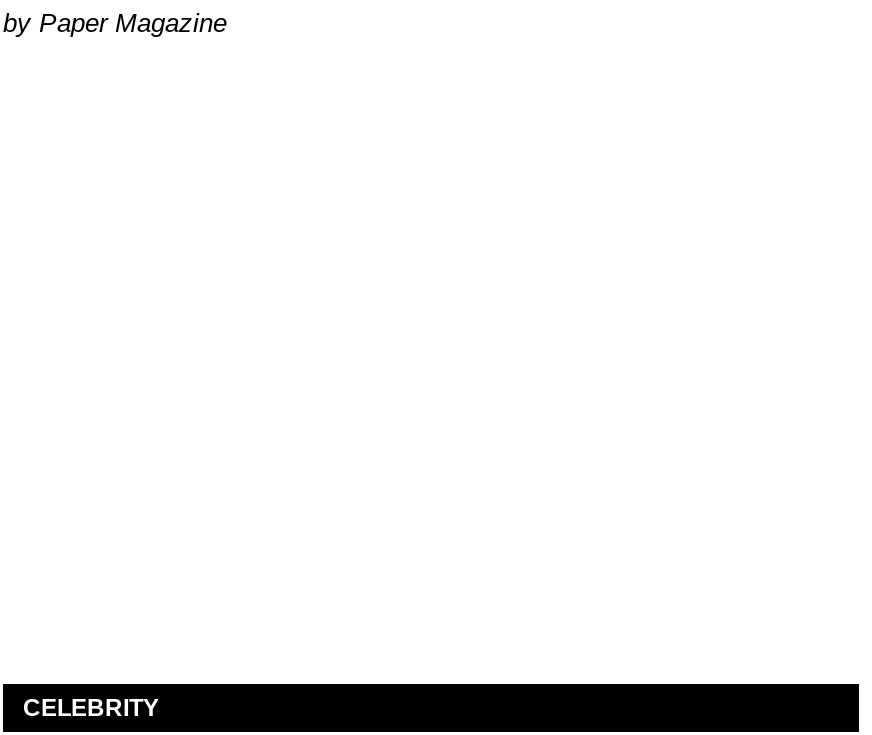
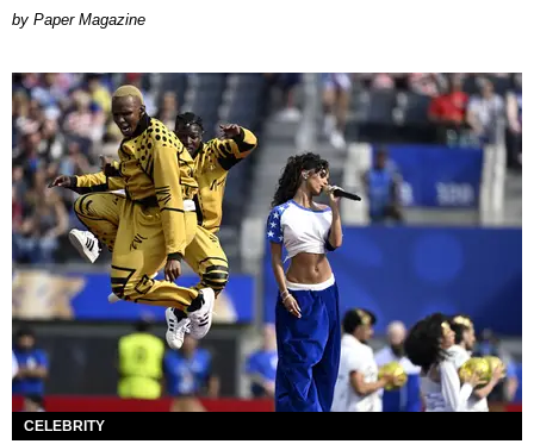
+ [image]
